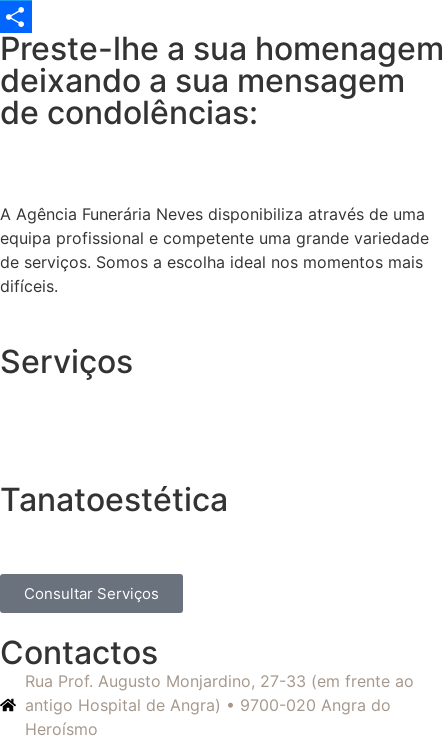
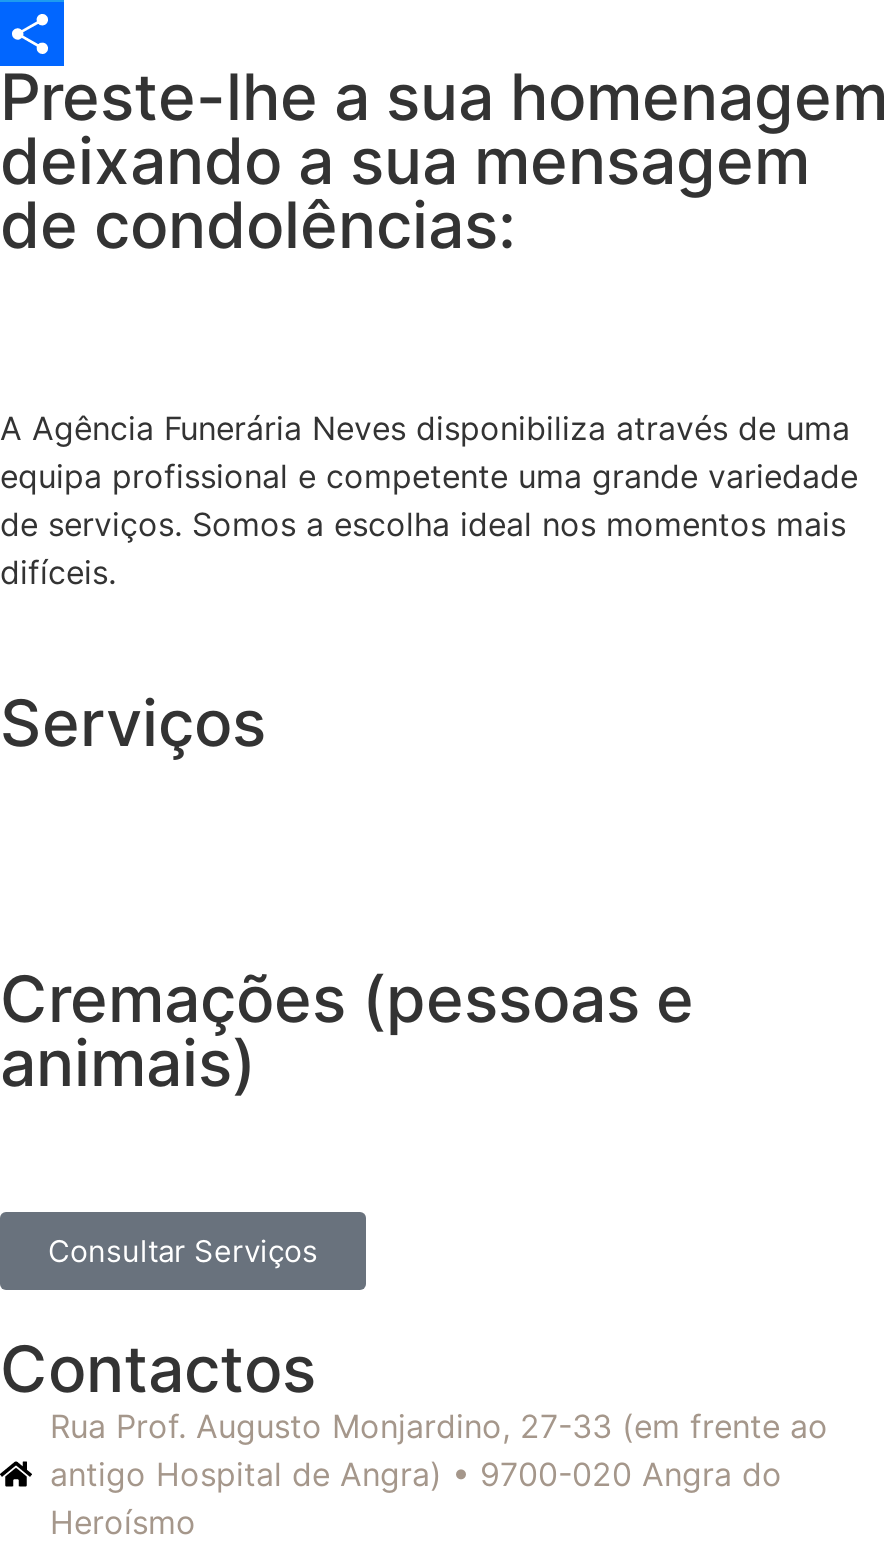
- Tanatoestética
+ Cremações (pessoas e
+ animais)
